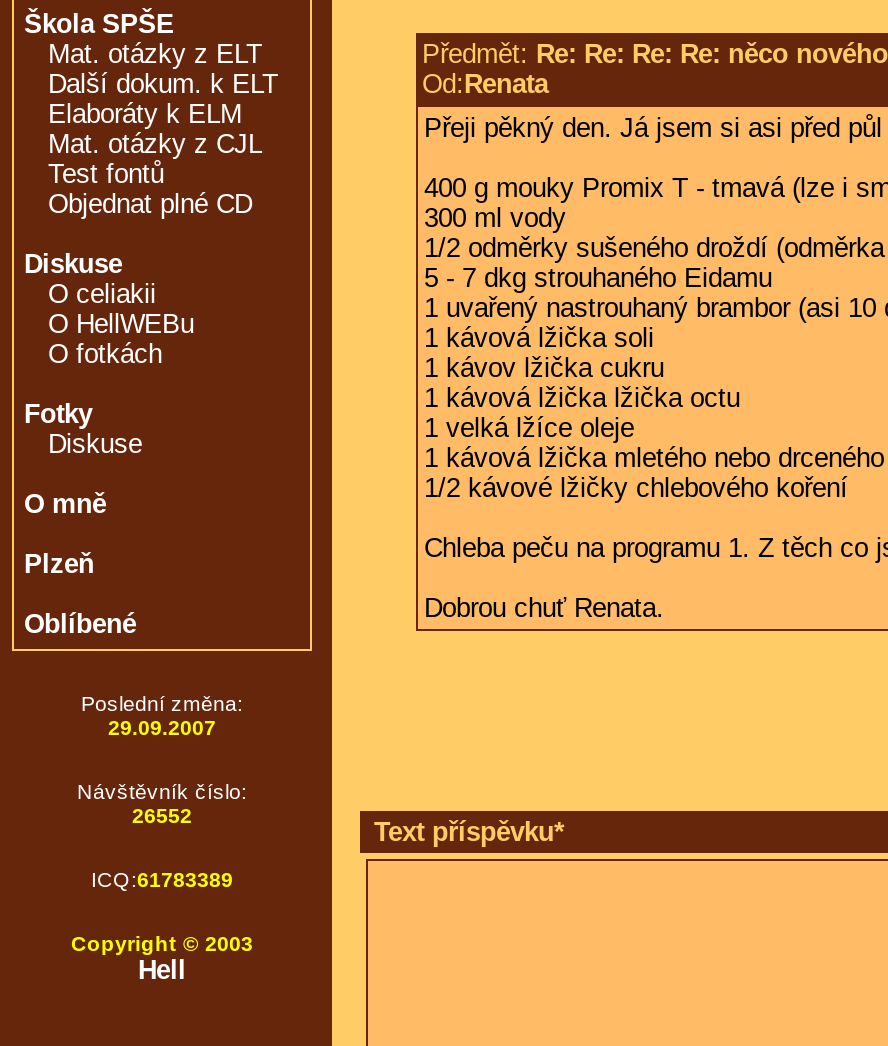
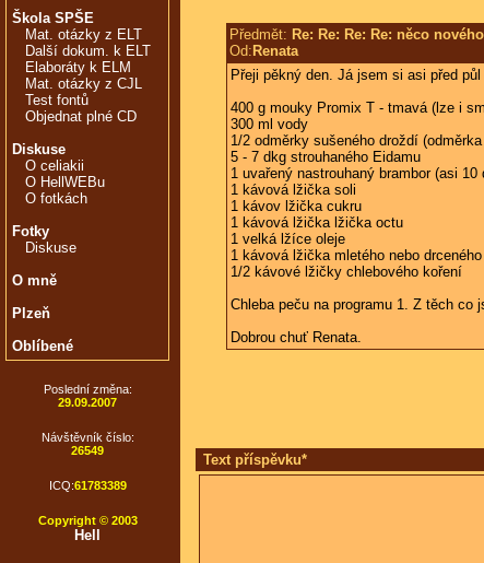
- 26552
+ 26549
